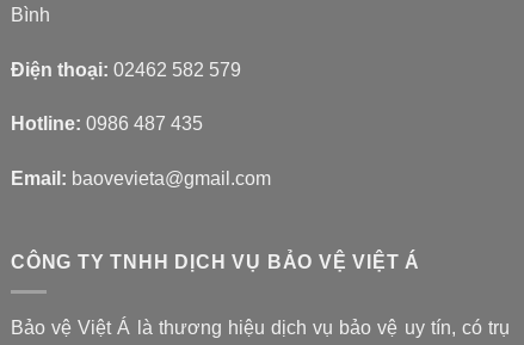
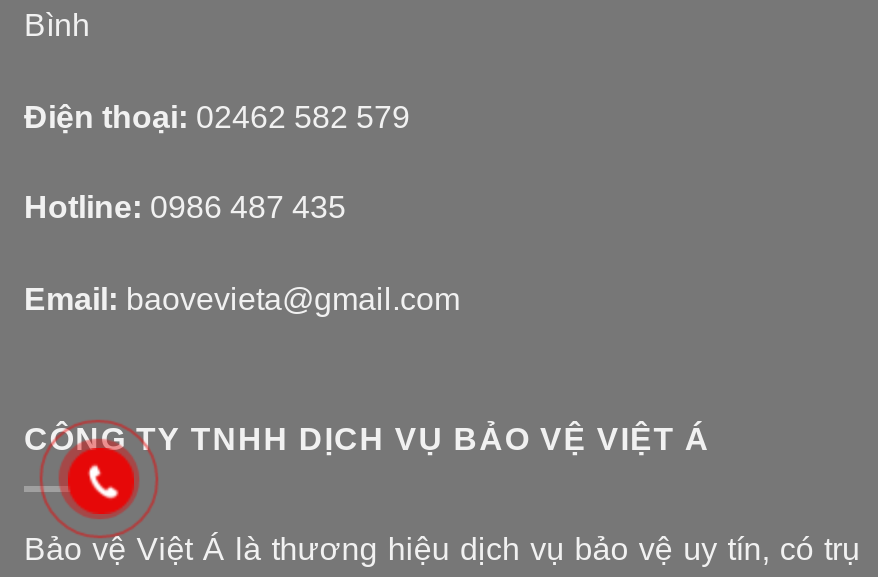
+ [image]
